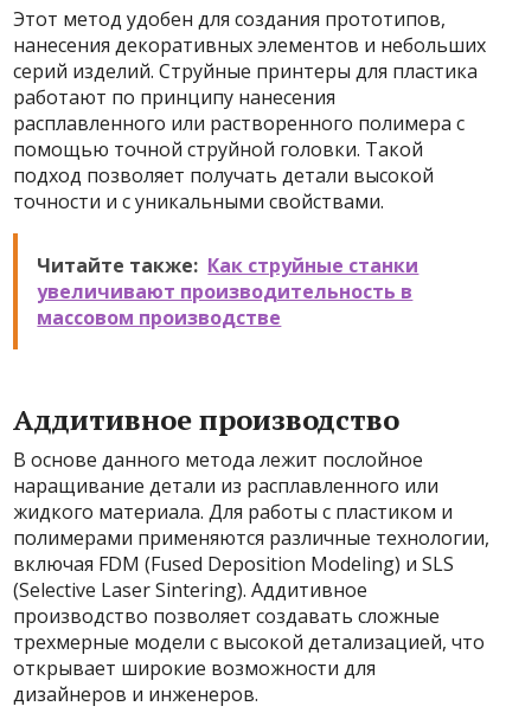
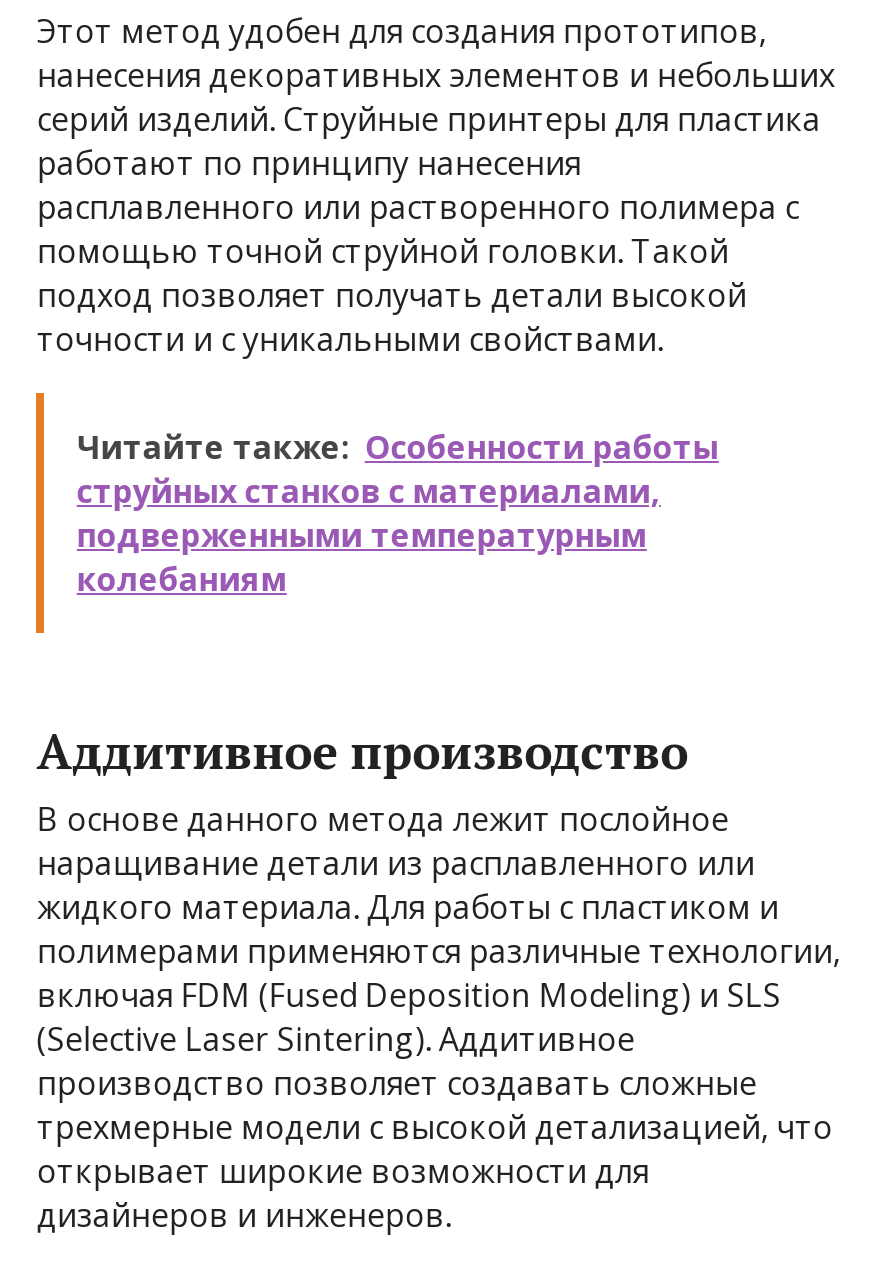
- Читайте также: Как струйные станки
- увеличивают производительность в
- массовом производстве
+ Читайте также: Особенности работы
+ струйных станков с материалами,
+ подверженными температурным
+ колебаниям
